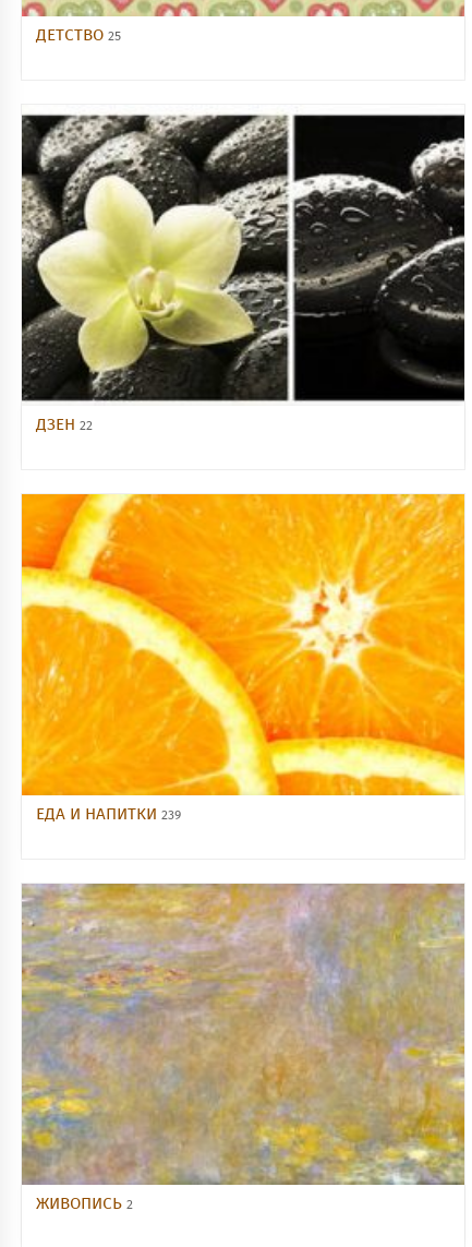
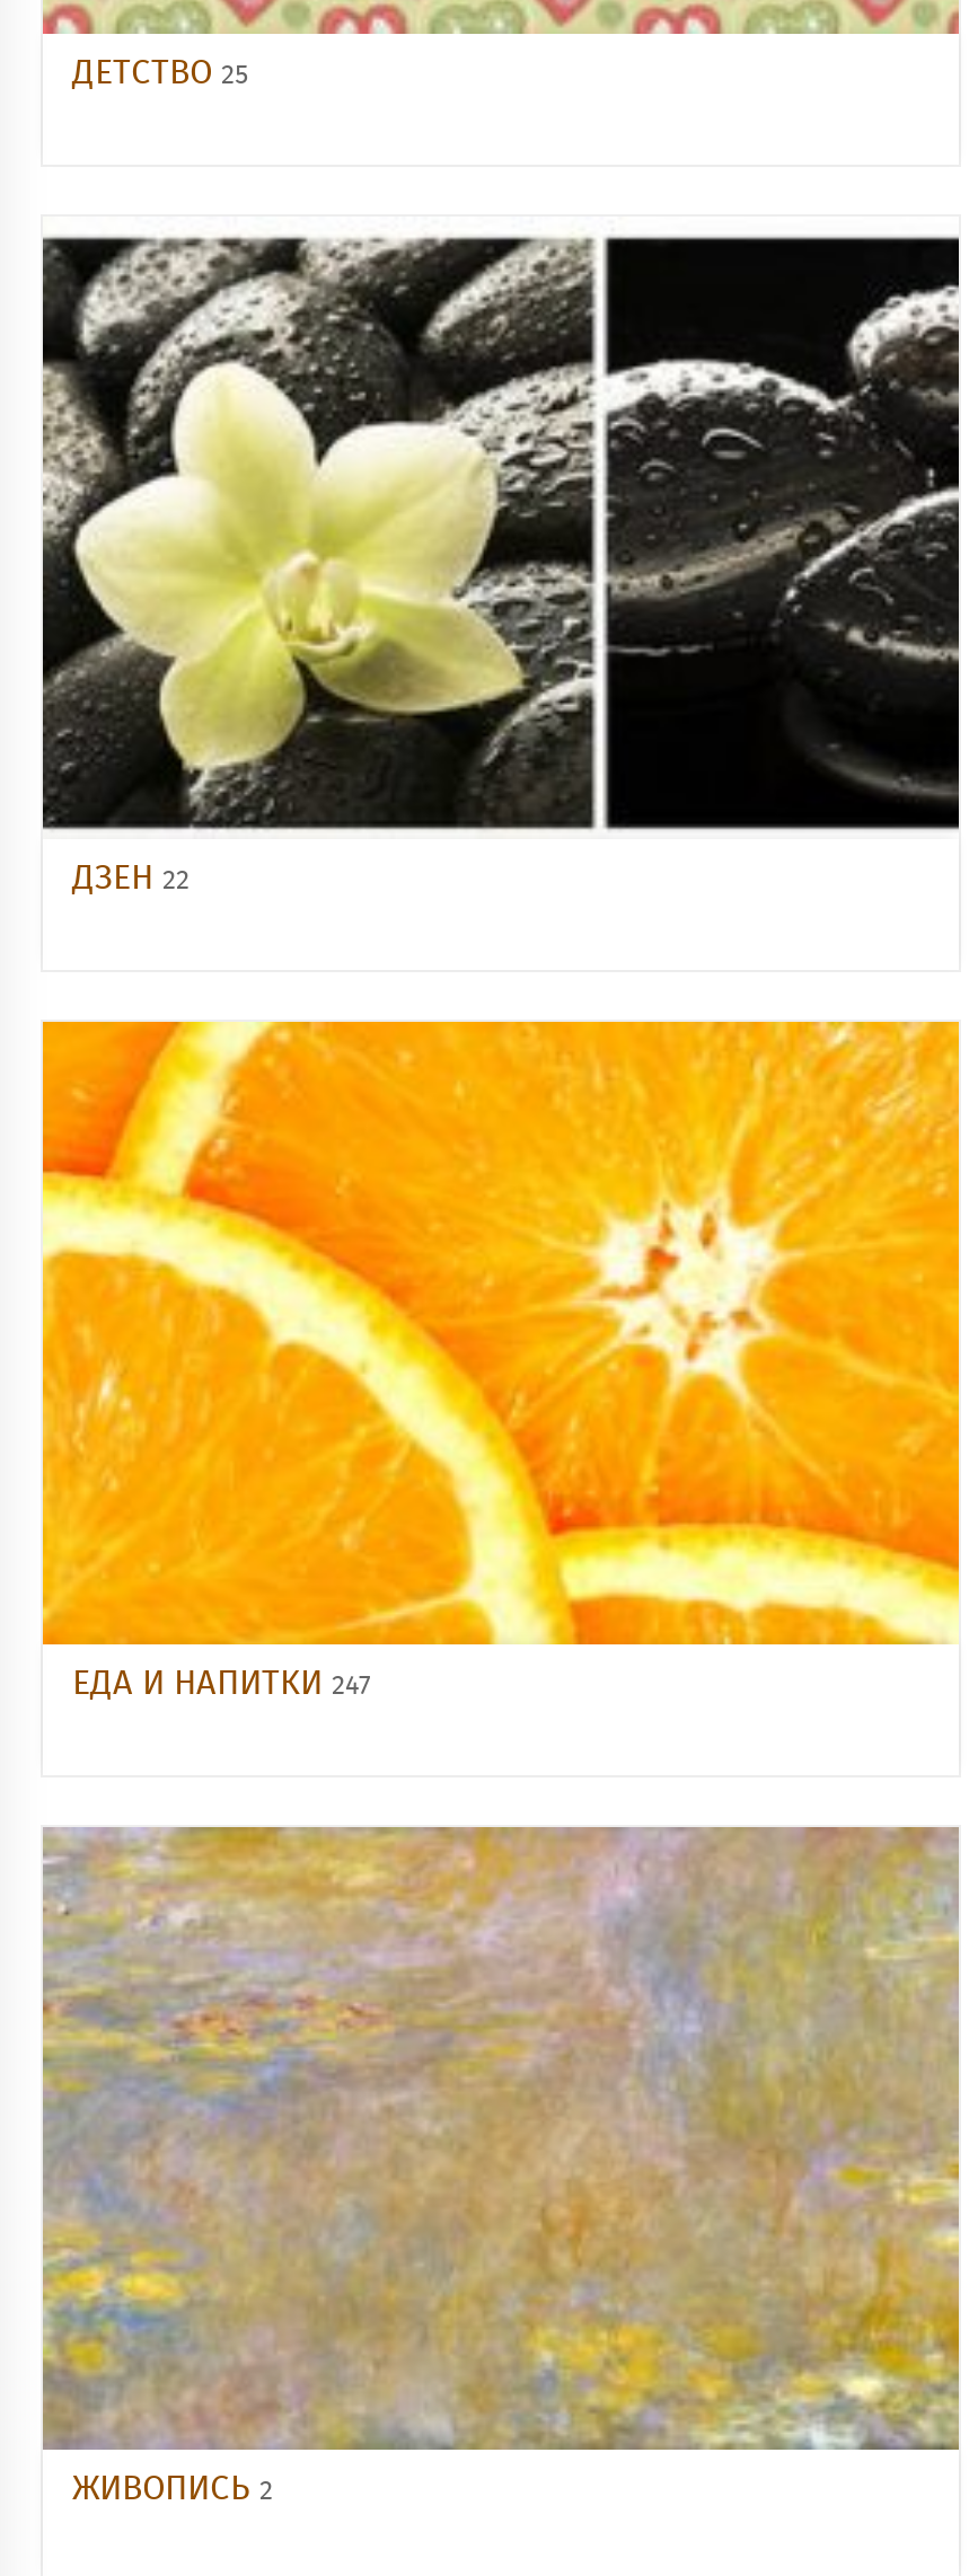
- ЕДА И НАПИТКИ 239
+ ЕДА И НАПИТКИ 247
